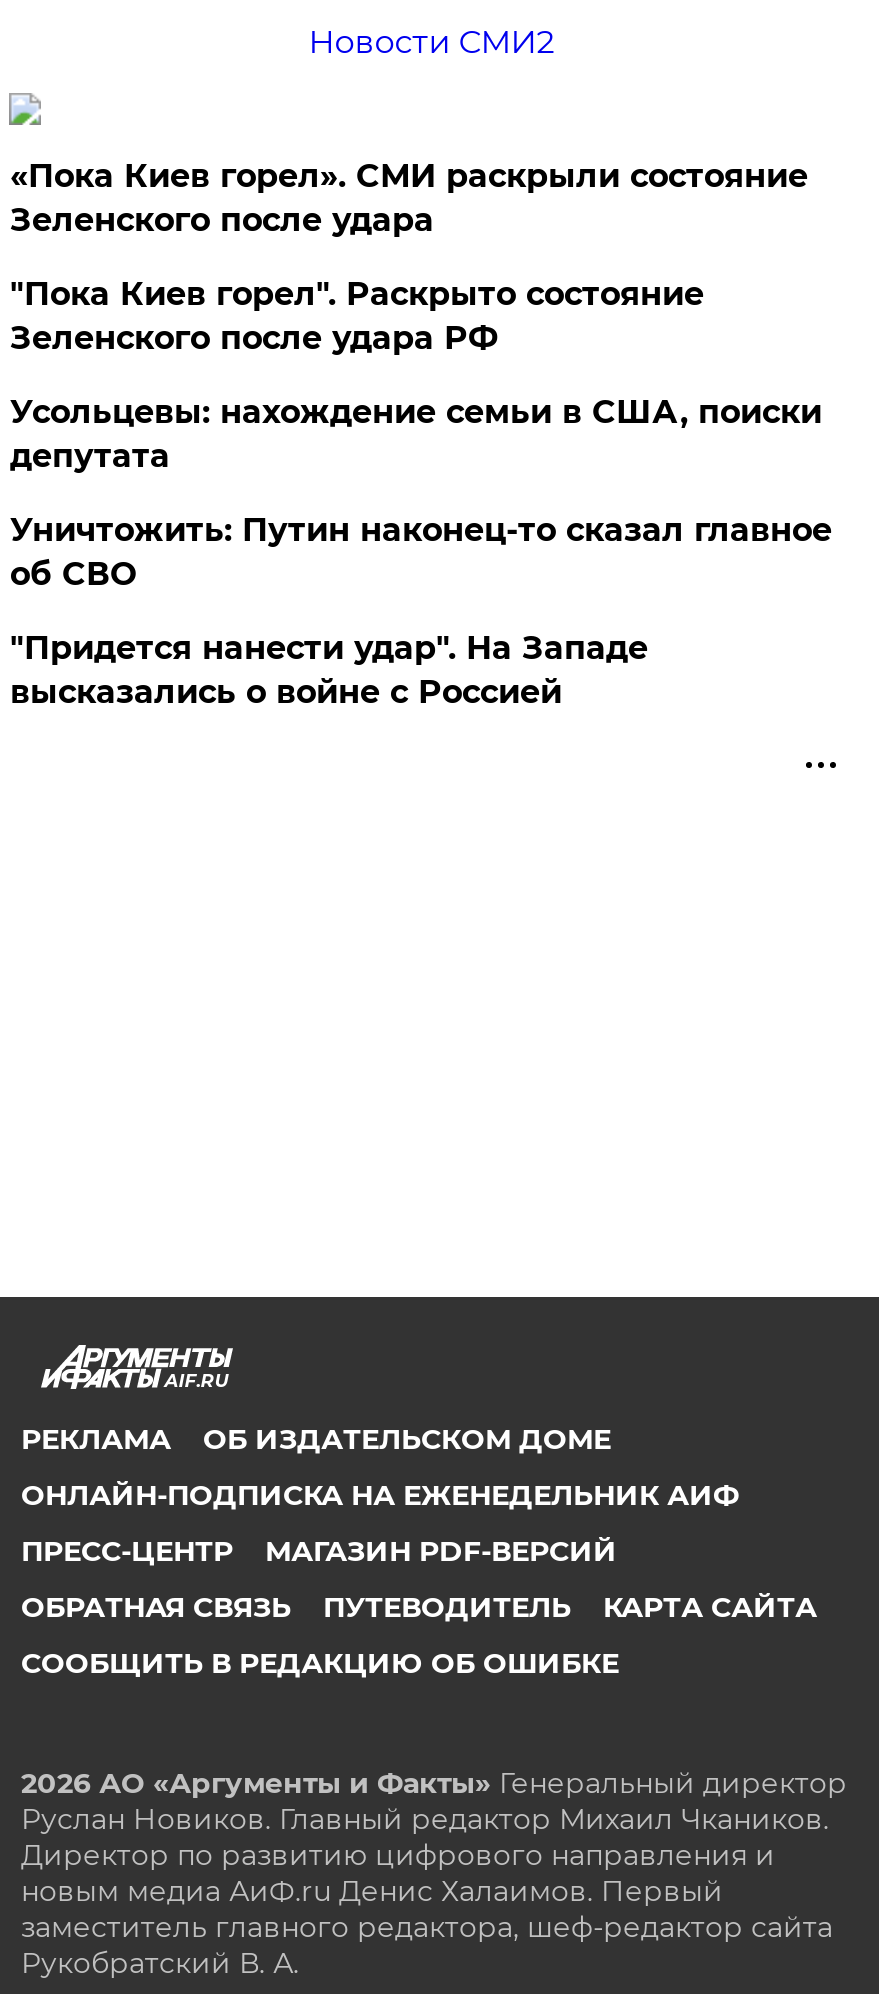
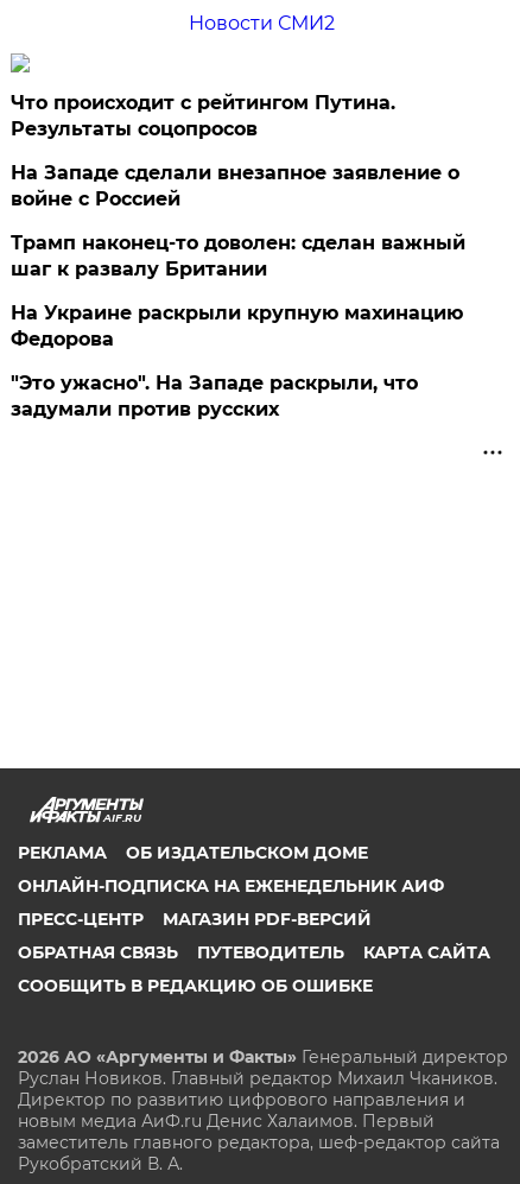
- «Пока Киев горел». СМИ раскрыли состояние
- Зеленского после удара
+ Что происходит с рейтингом Путина.
+ Результаты соцопросов

- "Пока Киев горел". Раскрыто состояние
- Зеленского после удара РФ
+ На Западе сделали внезапное заявление о
+ войне с Россией

- Усольцевы: нахождение семьи в США, поиски
- депутата
+ Трамп наконец-то доволен: сделан важный
+ шаг к развалу Британии

- Уничтожить: Путин наконец-то сказал главное
- об СВО
+ На Украине раскрыли крупную махинацию
+ Федорова

- "Придется нанести удар". На Западе
- высказались о войне с Россией
+ "Это ужасно". На Западе раскрыли, что
+ задумали против русских
